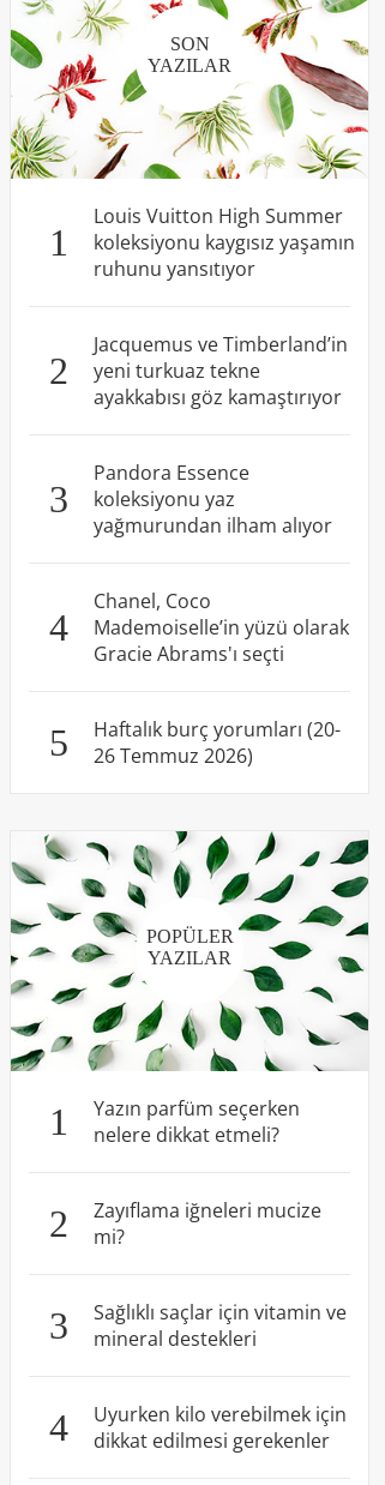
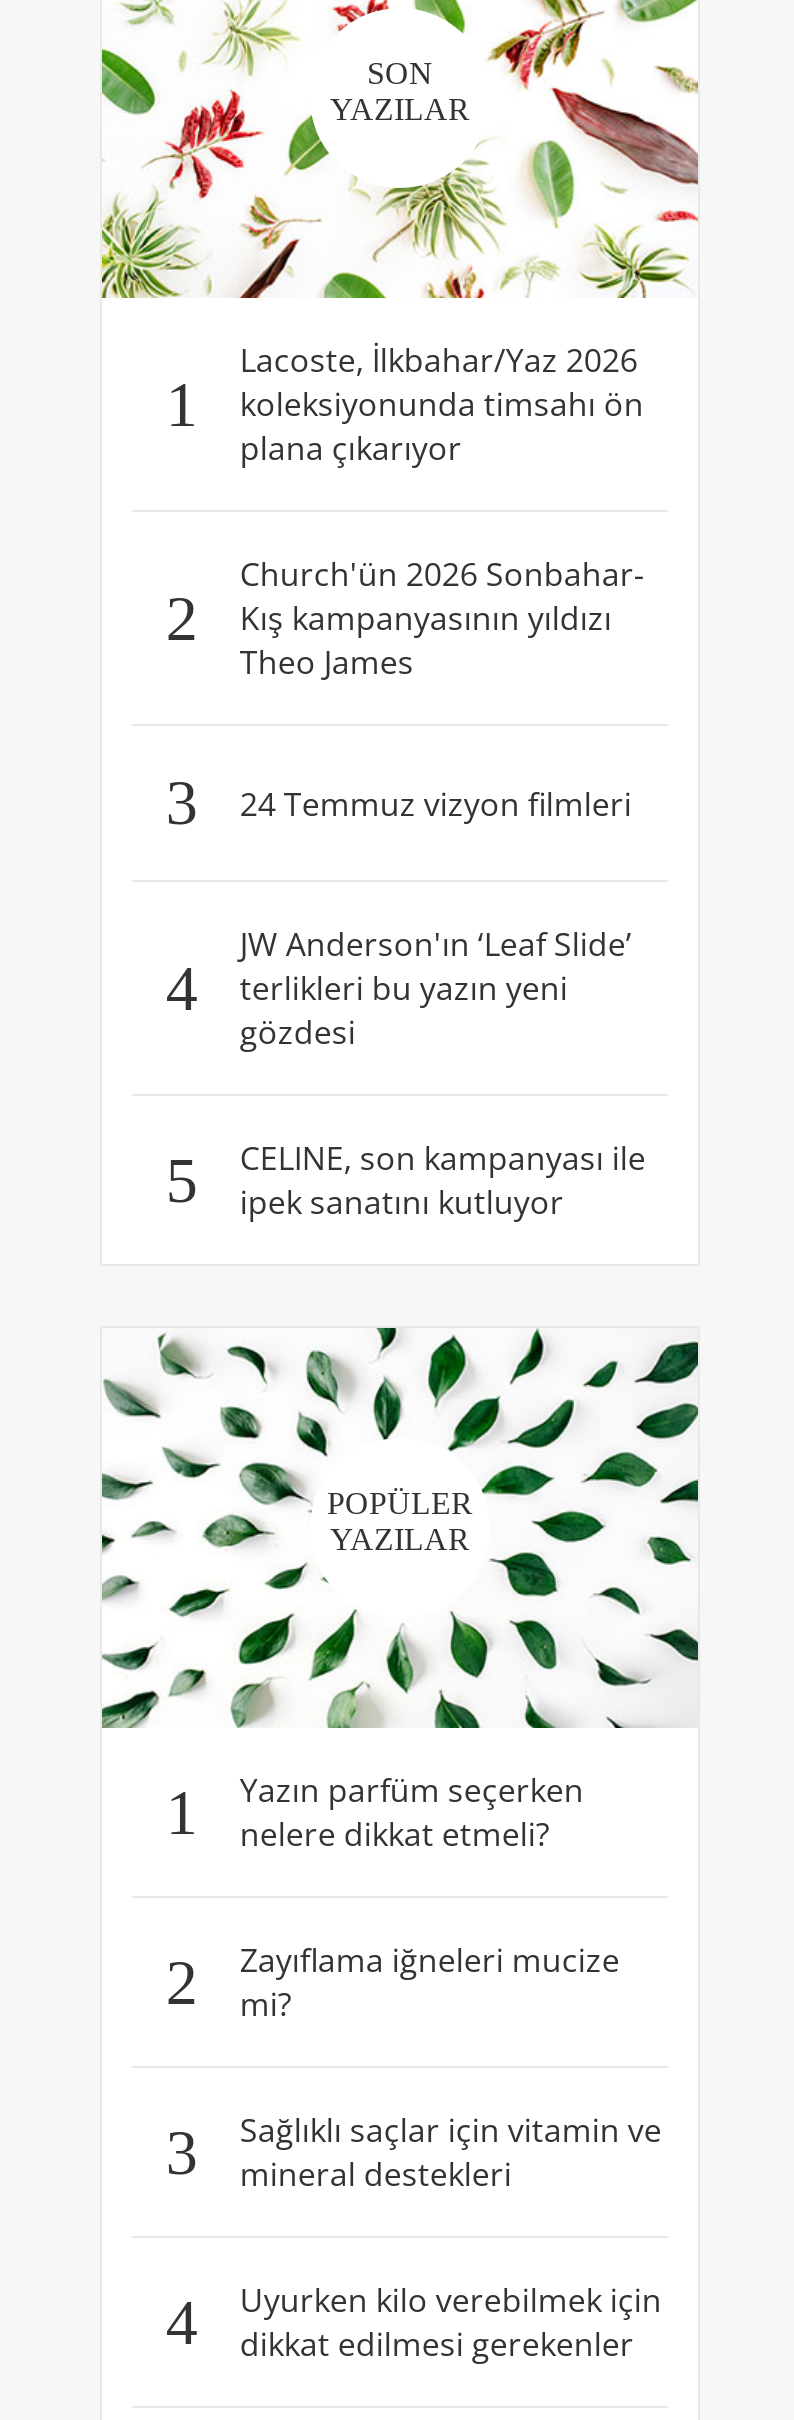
- Louis Vuitton High Summer
- koleksiyonu kaygısız yaşamın
- ruhunu yansıtıyor
+ Lacoste, İlkbahar/Yaz 2026
+ koleksiyonunda timsahı ön
+ plana çıkarıyor

- Jacquemus ve Timberland’in
- yeni turkuaz tekne
- ayakkabısı göz kamaştırıyor
+ Church'ün 2026 Sonbahar-
+ Kış kampanyasının yıldızı
+ Theo James

- Pandora Essence
- koleksiyonu yaz
- yağmurundan ilham alıyor
+ 24 Temmuz vizyon filmleri

- Chanel, Coco
- Mademoiselle’in yüzü olarak
- Gracie Abrams'ı seçti
+ JW Anderson'ın ‘Leaf Slide’
+ terlikleri bu yazın yeni
+ gözdesi

- Haftalık burç yorumları (20-
- 26 Temmuz 2026)
+ CELINE, son kampanyası ile
+ ipek sanatını kutluyor
